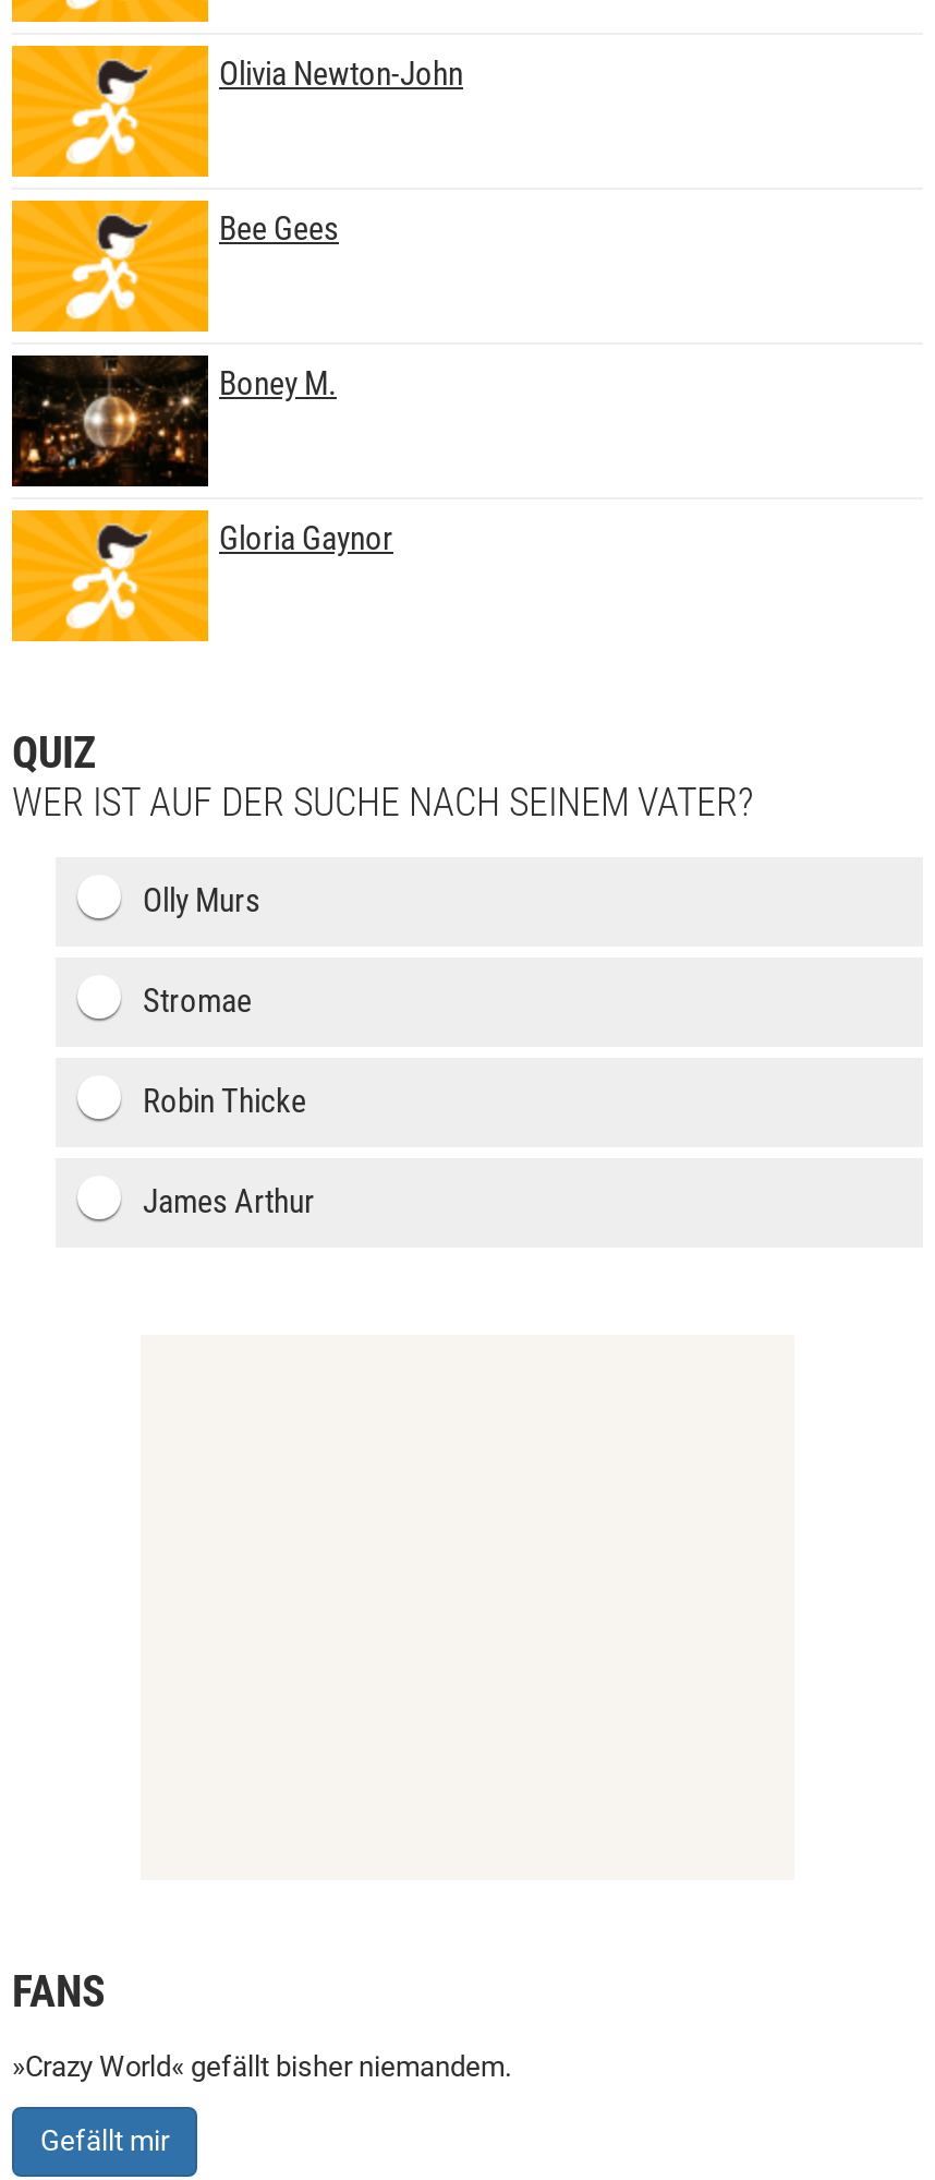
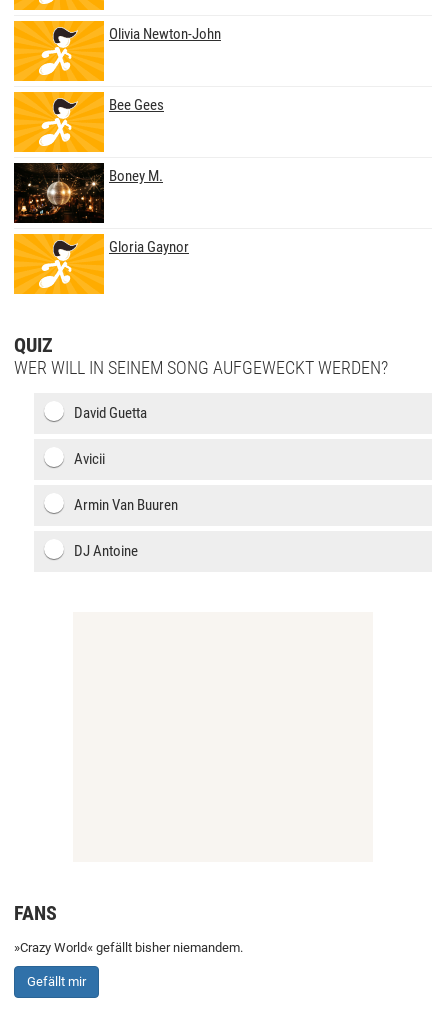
- WER IST AUF DER SUCHE NACH SEINEM VATER?
+ WER WILL IN SEINEM SONG AUFGEWECKT WERDEN?

- Olly Murs
+ David Guetta

- Stromae
+ Avicii

- Robin Thicke
+ Armin Van Buuren

- James Arthur
+ DJ Antoine
